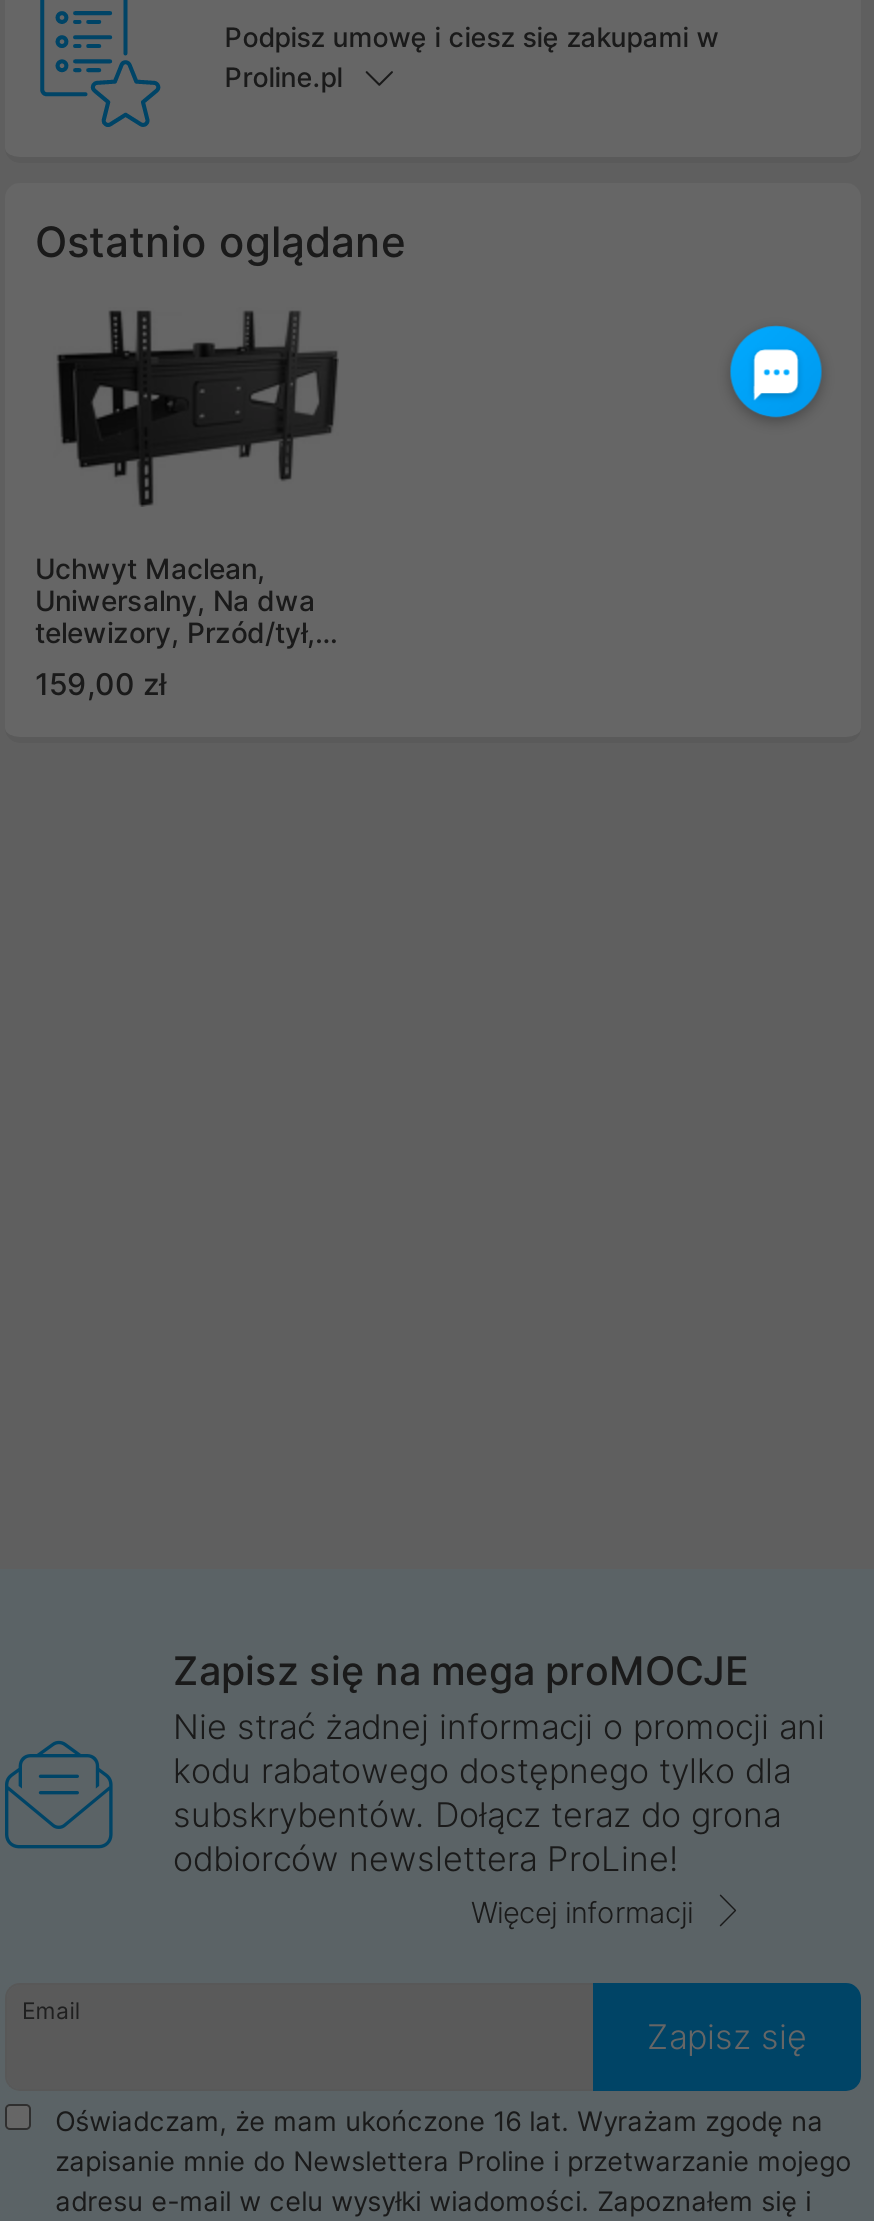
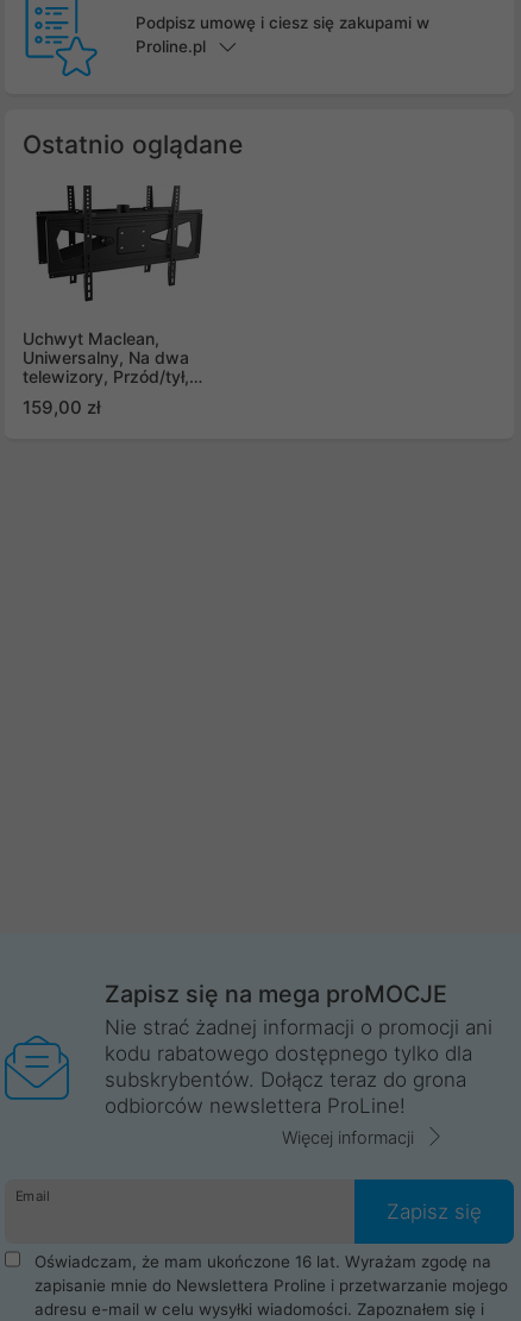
- [image]
